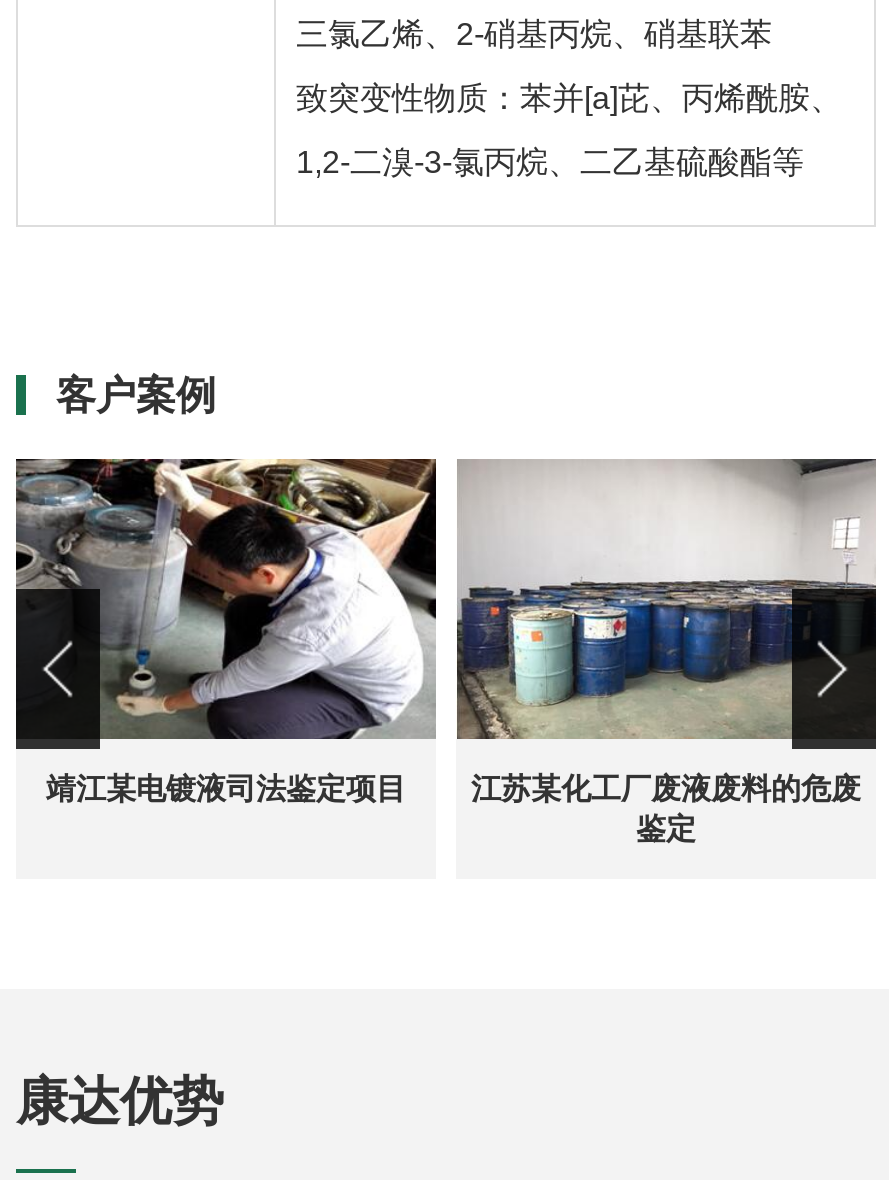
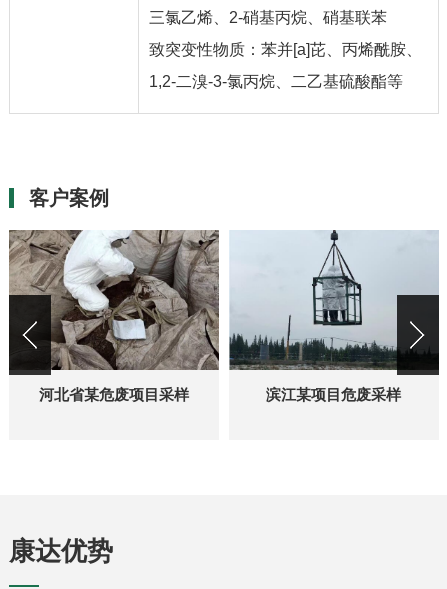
- [image]
- 靖江某电镀液司法鉴定项目
- 江苏某化工厂废液废料的危废
- 鉴定
+ [image]
+ 河北省某危废项目采样
+ 滨江某项目危废采样

- [image]
+ [image]
